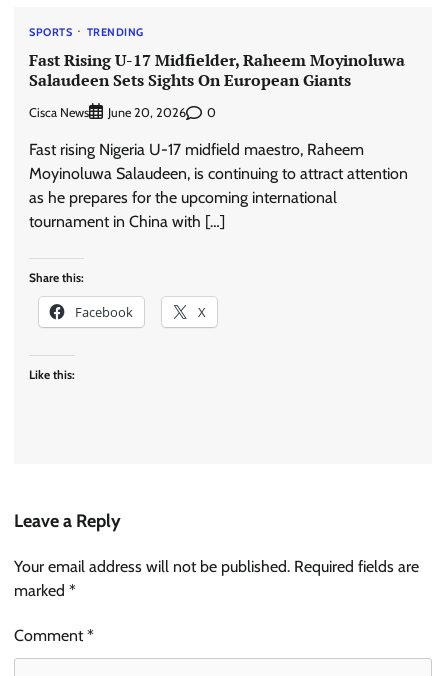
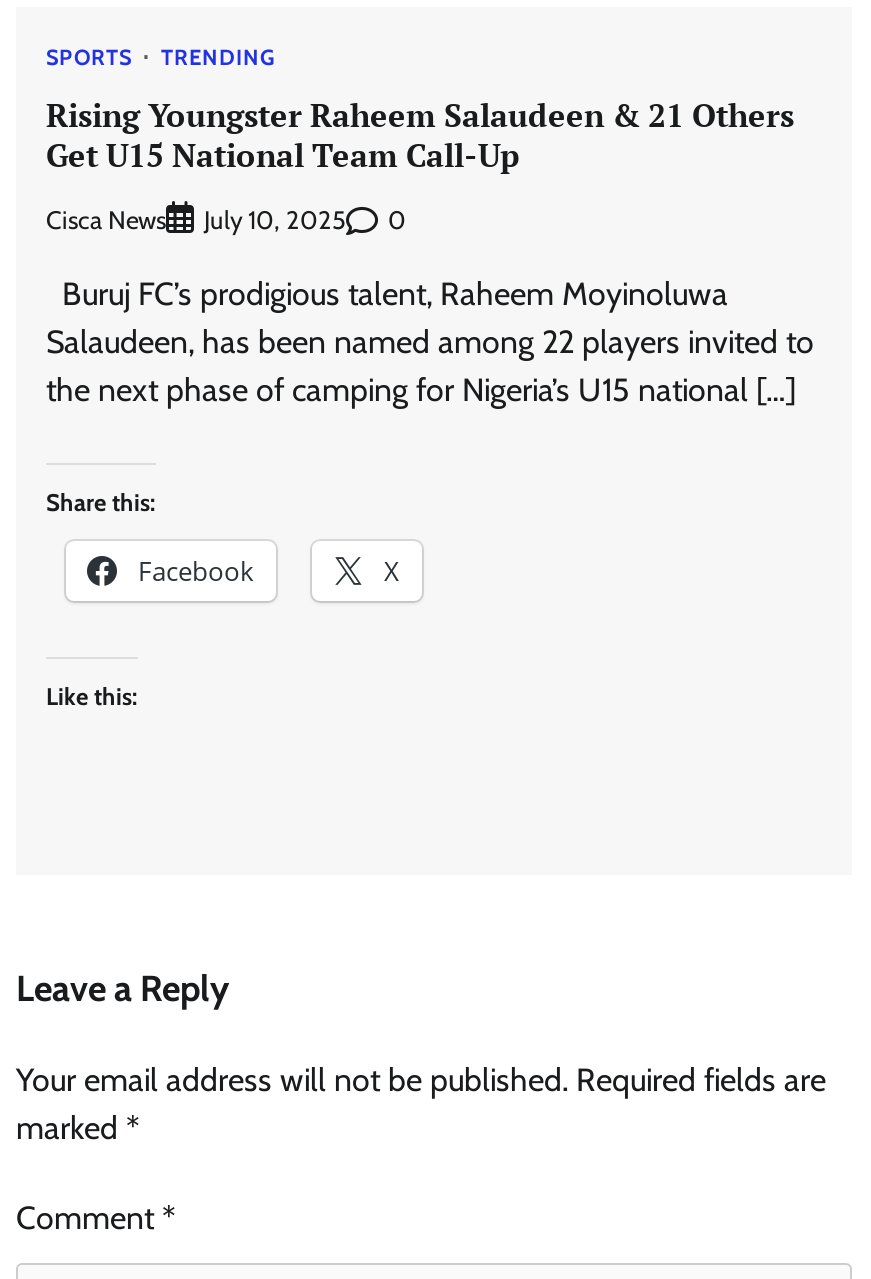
- Fast Rising U-17 Midfielder, Raheem Moyinoluwa
- Salaudeen Sets Sights On European Giants
+ Rising Youngster Raheem Salaudeen & 21 Others
+ Get U15 National Team Call-Up

- June 20, 2026
+ July 10, 2025

- Fast rising Nigeria U-17 midfield maestro, Raheem
- Moyinoluwa Salaudeen, is continuing to attract attention
- as he prepares for the upcoming international
- tournament in China with […]
+ Buruj FC’s prodigious talent, Raheem Moyinoluwa
+ Salaudeen, has been named among 22 players invited to
+ the next phase of camping for Nigeria’s U15 national […]
